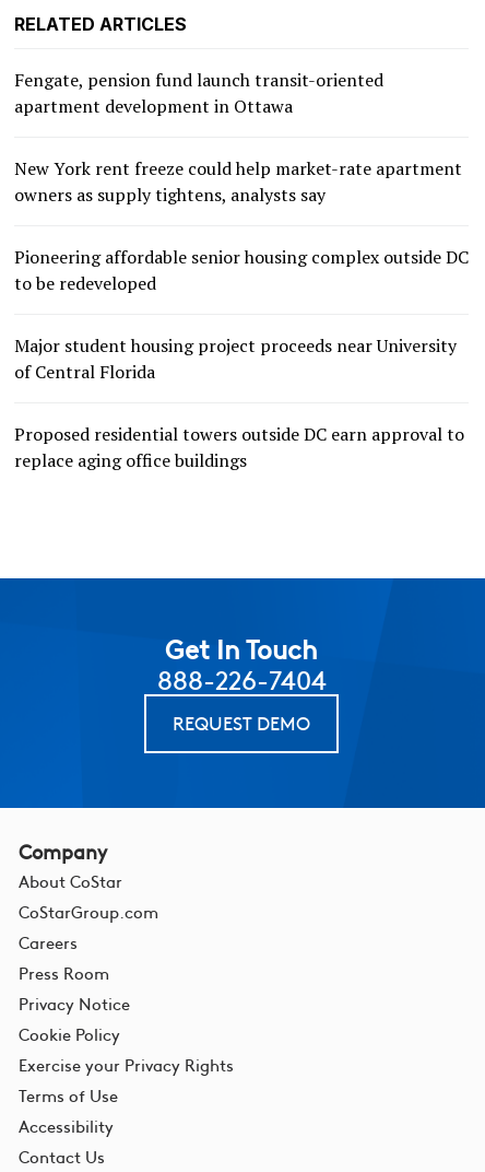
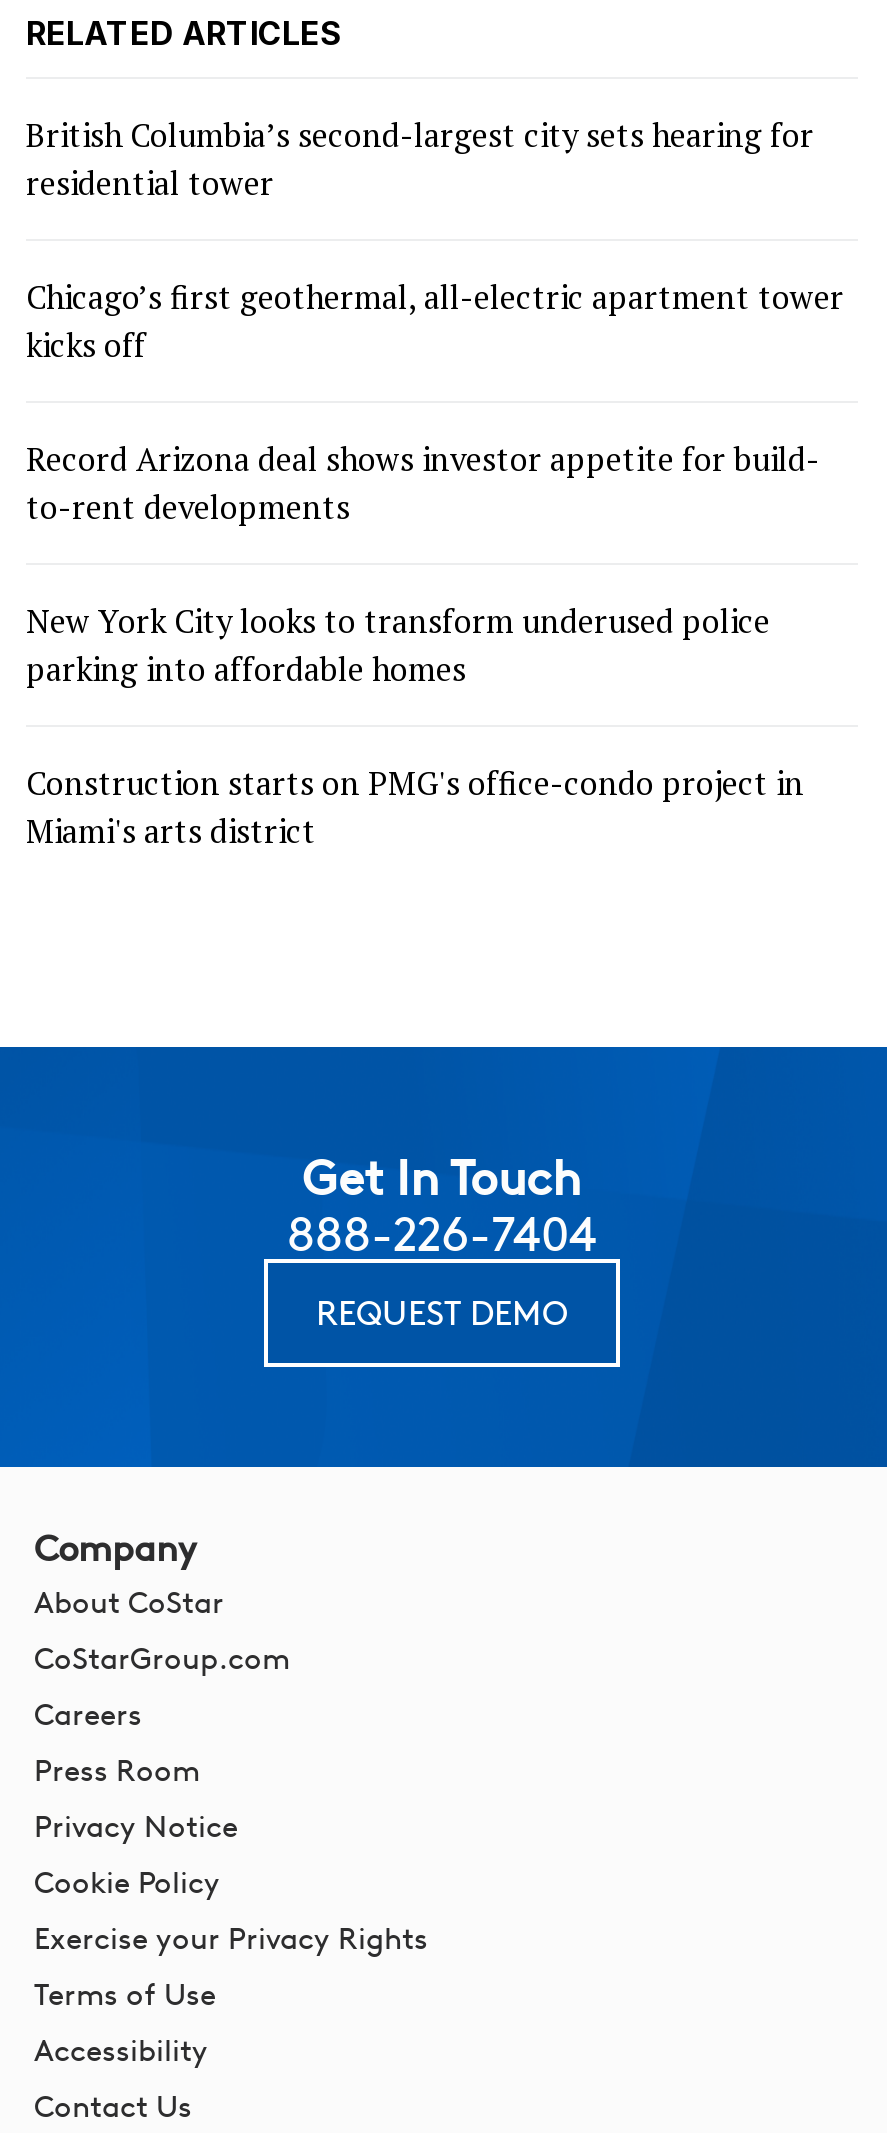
- Fengate, pension fund launch transit-oriented
- apartment development in Ottawa
+ British Columbia’s second-largest city sets hearing for
+ residential tower

- New York rent freeze could help market-rate apartment
- owners as supply tightens, analysts say
+ Chicago’s first geothermal, all-electric apartment tower
+ kicks off

- Pioneering affordable senior housing complex outside DC
- to be redeveloped
+ Record Arizona deal shows investor appetite for build-
+ to-rent developments

- Major student housing project proceeds near University
- of Central Florida
+ New York City looks to transform underused police
+ parking into affordable homes

- Proposed residential towers outside DC earn approval to
- replace aging office buildings
+ Construction starts on PMG's office-condo project in
+ Miami's arts district
